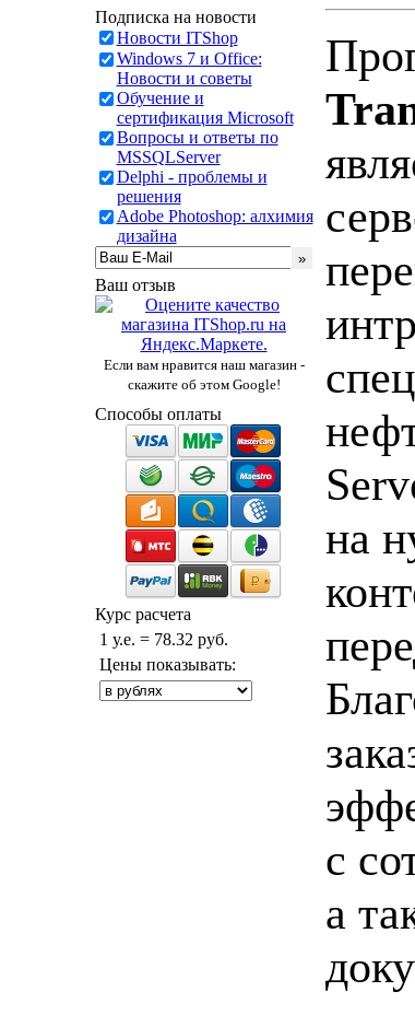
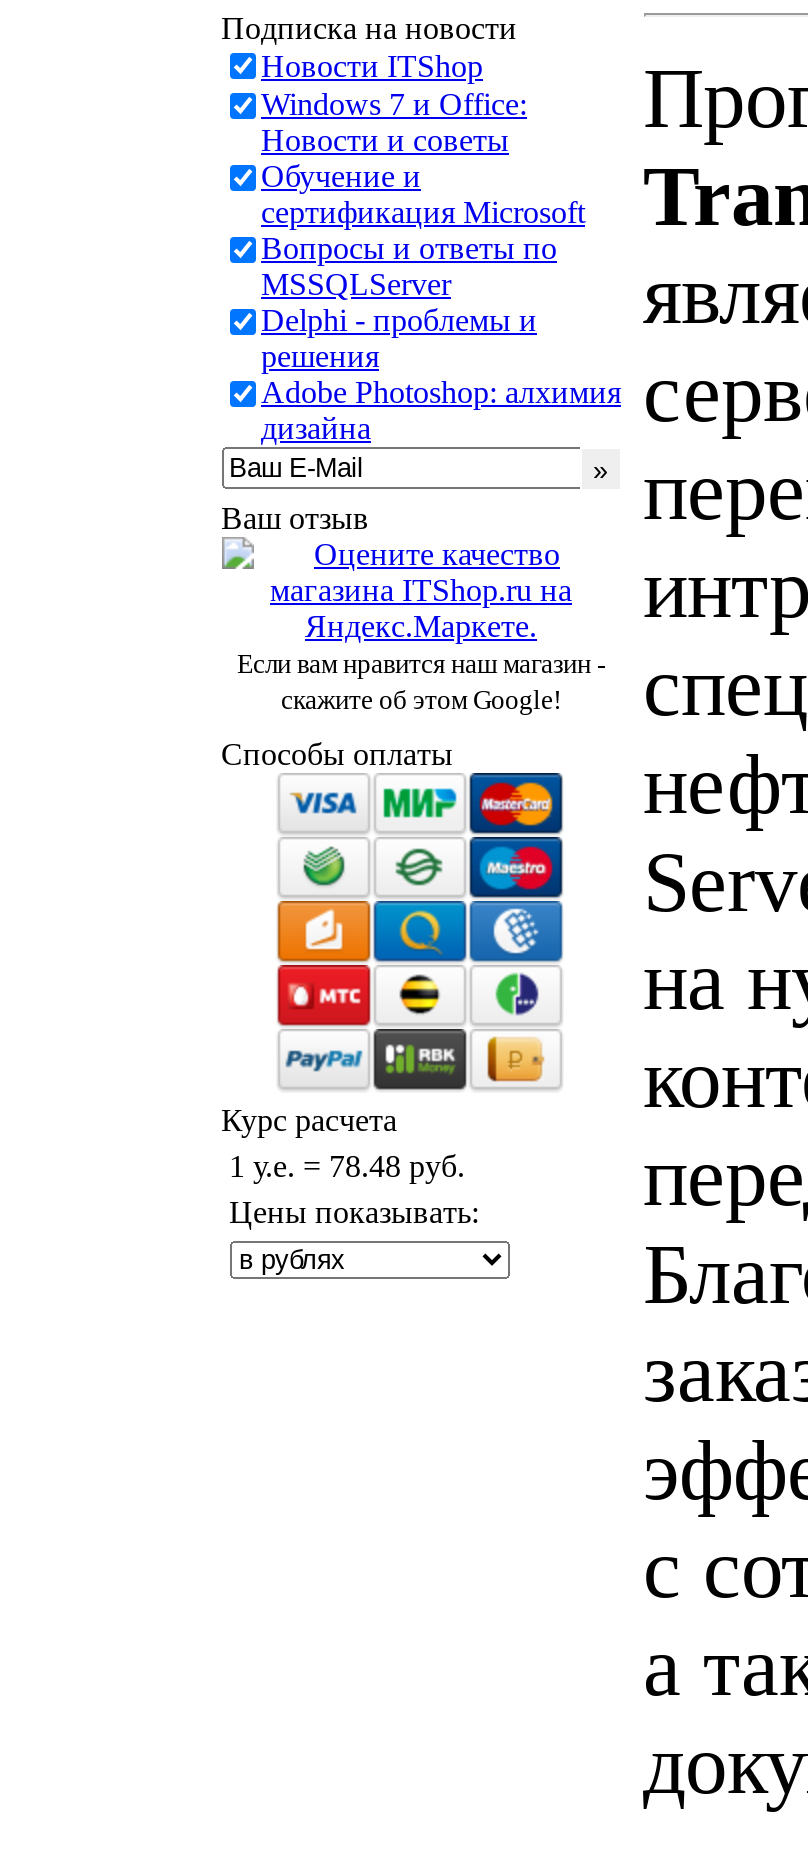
- 1 у.е. = 78.32 руб.
+ 1 у.е. = 78.48 руб.
